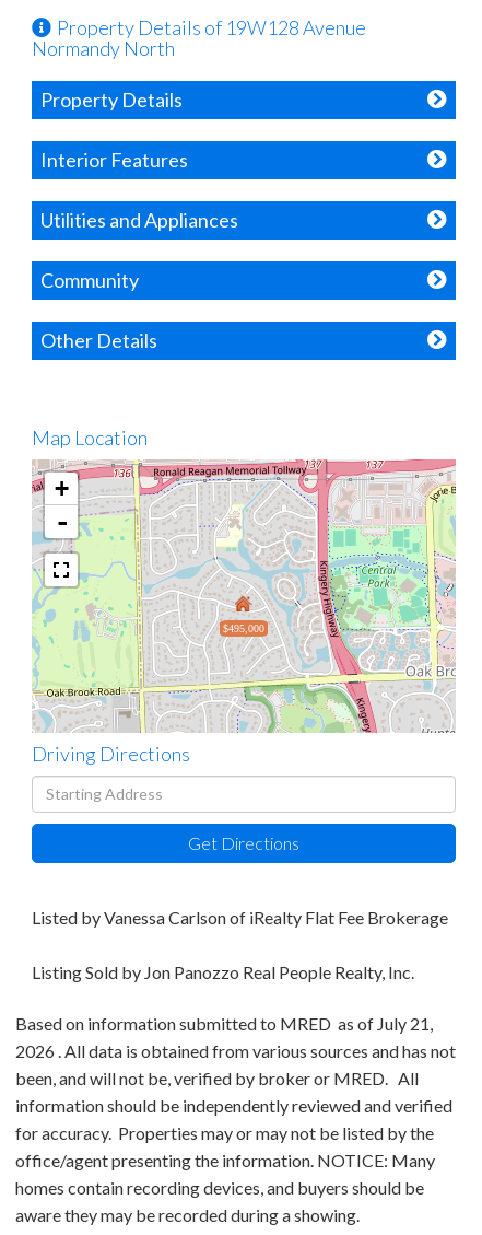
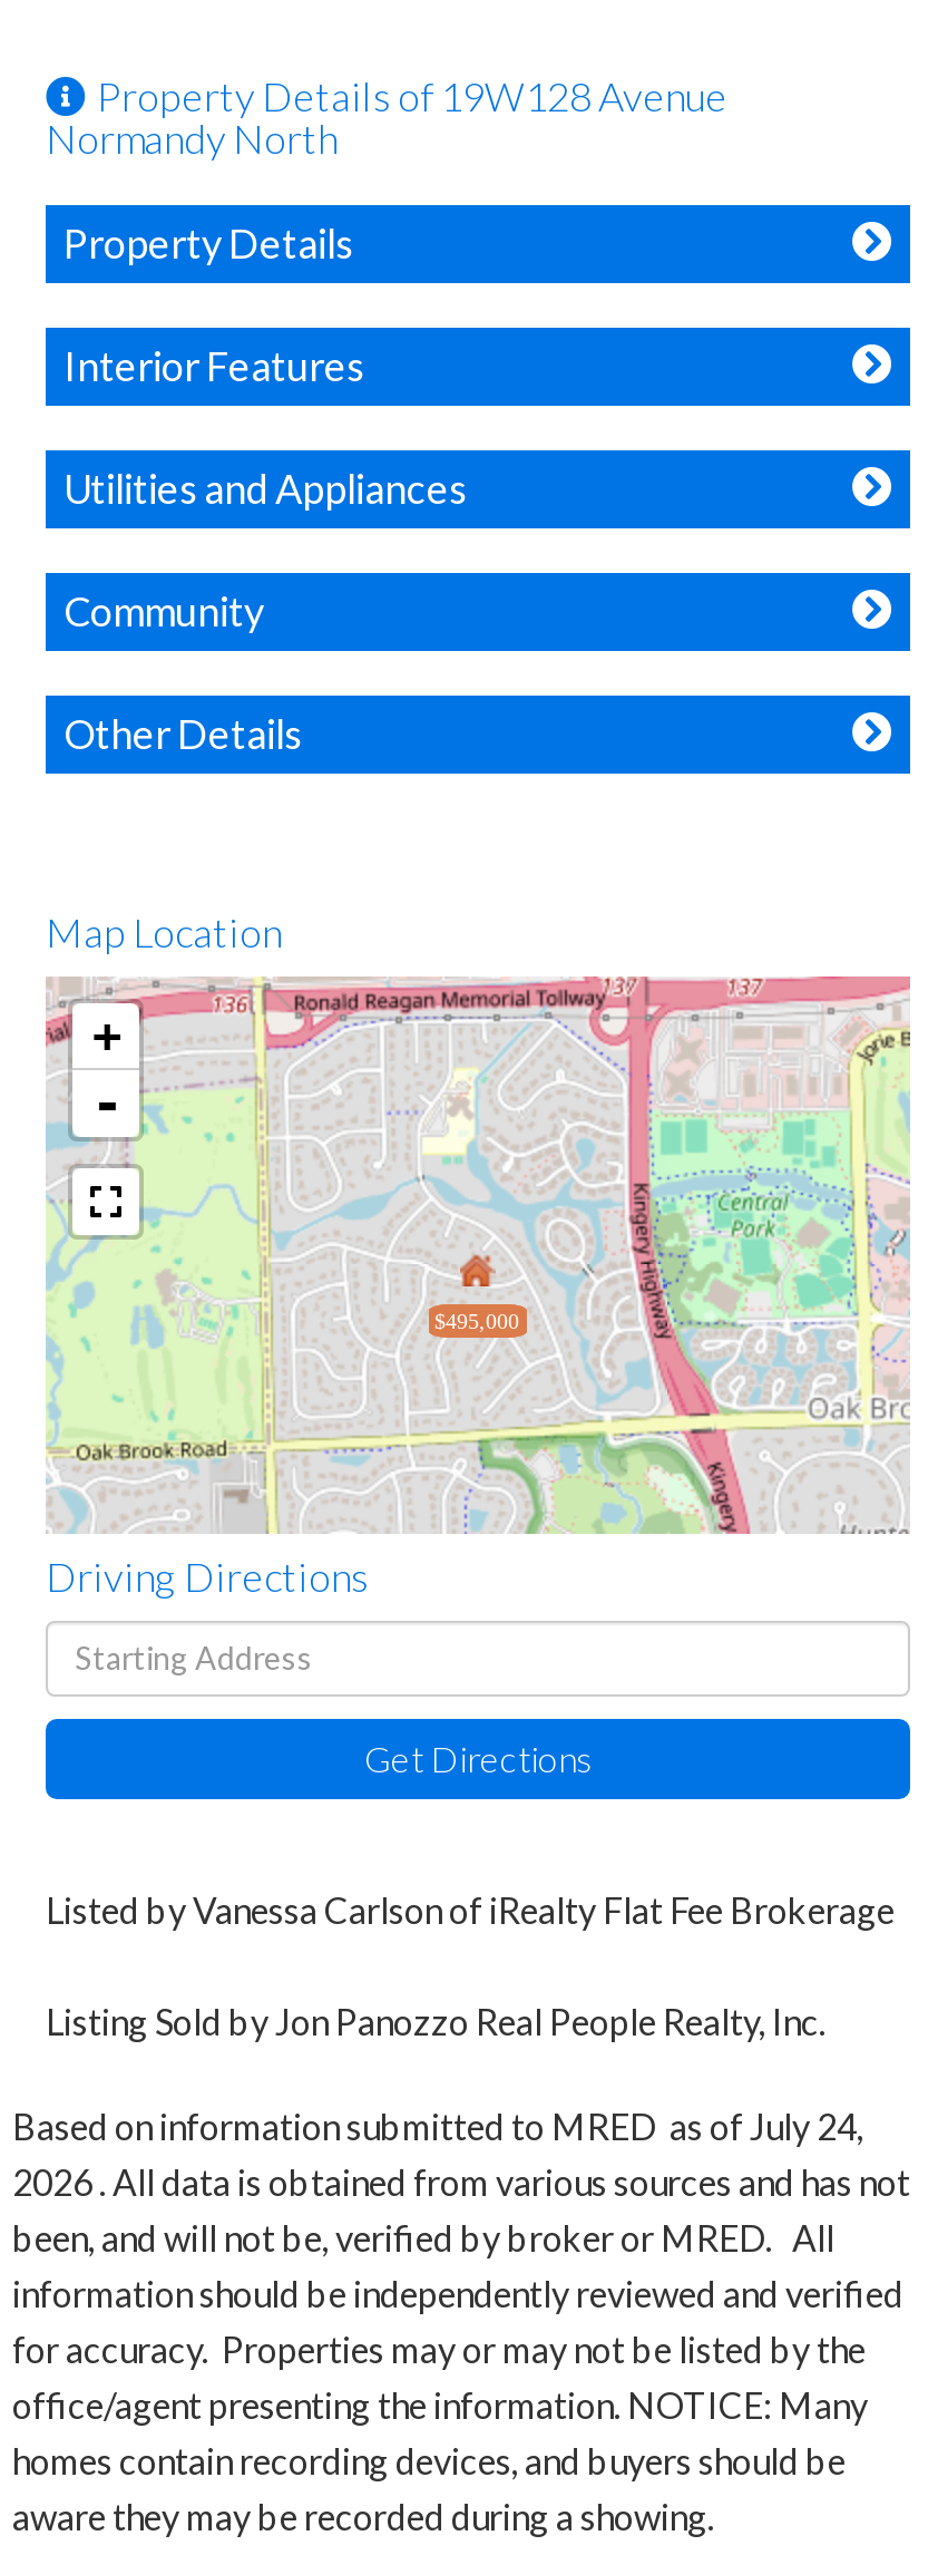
- Based on information submitted to MRED as of July 21,
+ Based on information submitted to MRED as of July 24,
